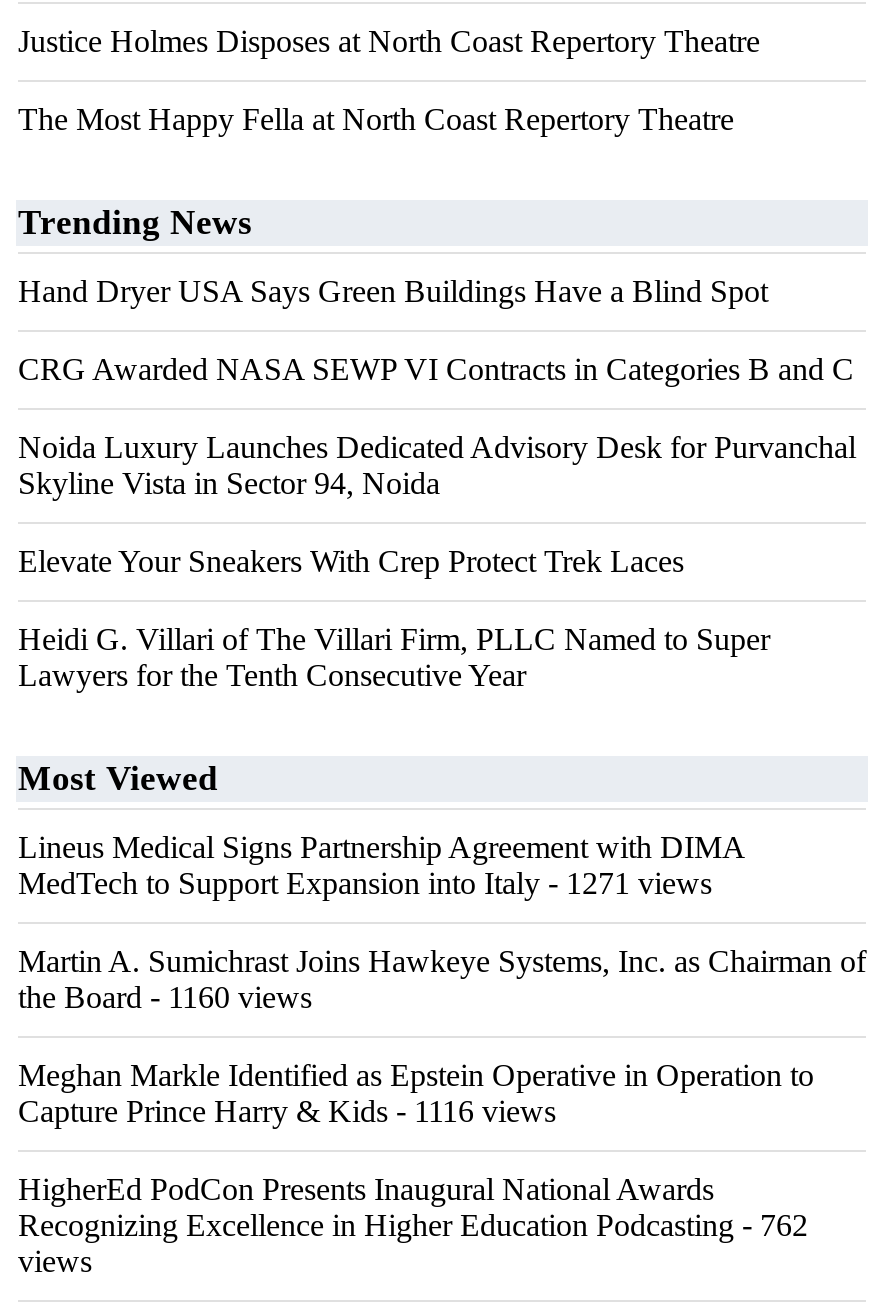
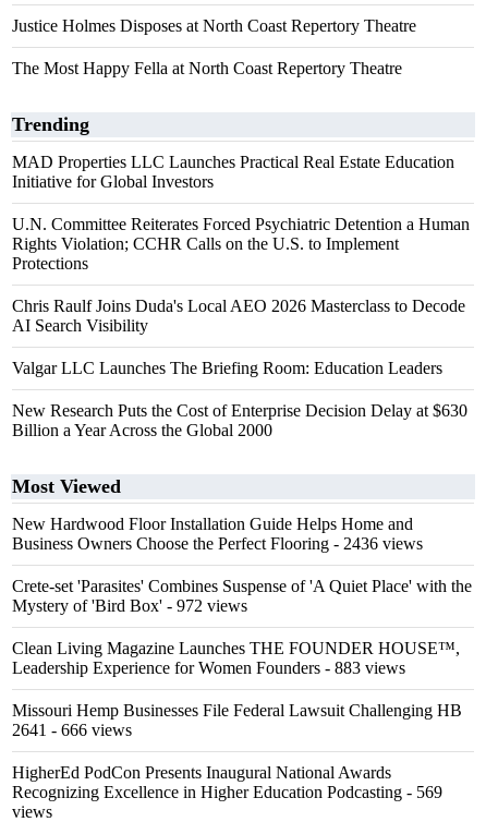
- Trending News
+ Trending

- Hand Dryer USA Says Green Buildings Have a Blind Spot
+ MAD Properties LLC Launches Practical Real Estate Education
+ Initiative for Global Investors

- CRG Awarded NASA SEWP VI Contracts in Categories B and C
+ U.N. Committee Reiterates Forced Psychiatric Detention a Human
+ Rights Violation; CCHR Calls on the U.S. to Implement
+ Protections

- Noida Luxury Launches Dedicated Advisory Desk for Purvanchal
- Skyline Vista in Sector 94, Noida
+ Chris Raulf Joins Duda's Local AEO 2026 Masterclass to Decode
+ AI Search Visibility

- Elevate Your Sneakers With Crep Protect Trek Laces
+ Valgar LLC Launches The Briefing Room: Education Leaders

- Heidi G. Villari of The Villari Firm, PLLC Named to Super
- Lawyers for the Tenth Consecutive Year
+ New Research Puts the Cost of Enterprise Decision Delay at $630
+ Billion a Year Across the Global 2000

- Lineus Medical Signs Partnership Agreement with DIMA
- MedTech to Support Expansion into Italy - 1271 views
- Martin A. Sumichrast Joins Hawkeye Systems, Inc. as Chairman of
- the Board - 1160 views
- Meghan Markle Identified as Epstein Operative in Operation to
- Capture Prince Harry & Kids - 1116 views
+ New Hardwood Floor Installation Guide Helps Home and
+ Business Owners Choose the Perfect Flooring - 2436 views
+ Crete-set 'Parasites' Combines Suspense of 'A Quiet Place' with the
+ Mystery of 'Bird Box' - 972 views
+ Clean Living Magazine Launches THE FOUNDER HOUSE™,
+ Leadership Experience for Women Founders - 883 views
+ Missouri Hemp Businesses File Federal Lawsuit Challenging HB
+ 2641 - 666 views

- Recognizing Excellence in Higher Education Podcasting - 762
+ Recognizing Excellence in Higher Education Podcasting - 569
